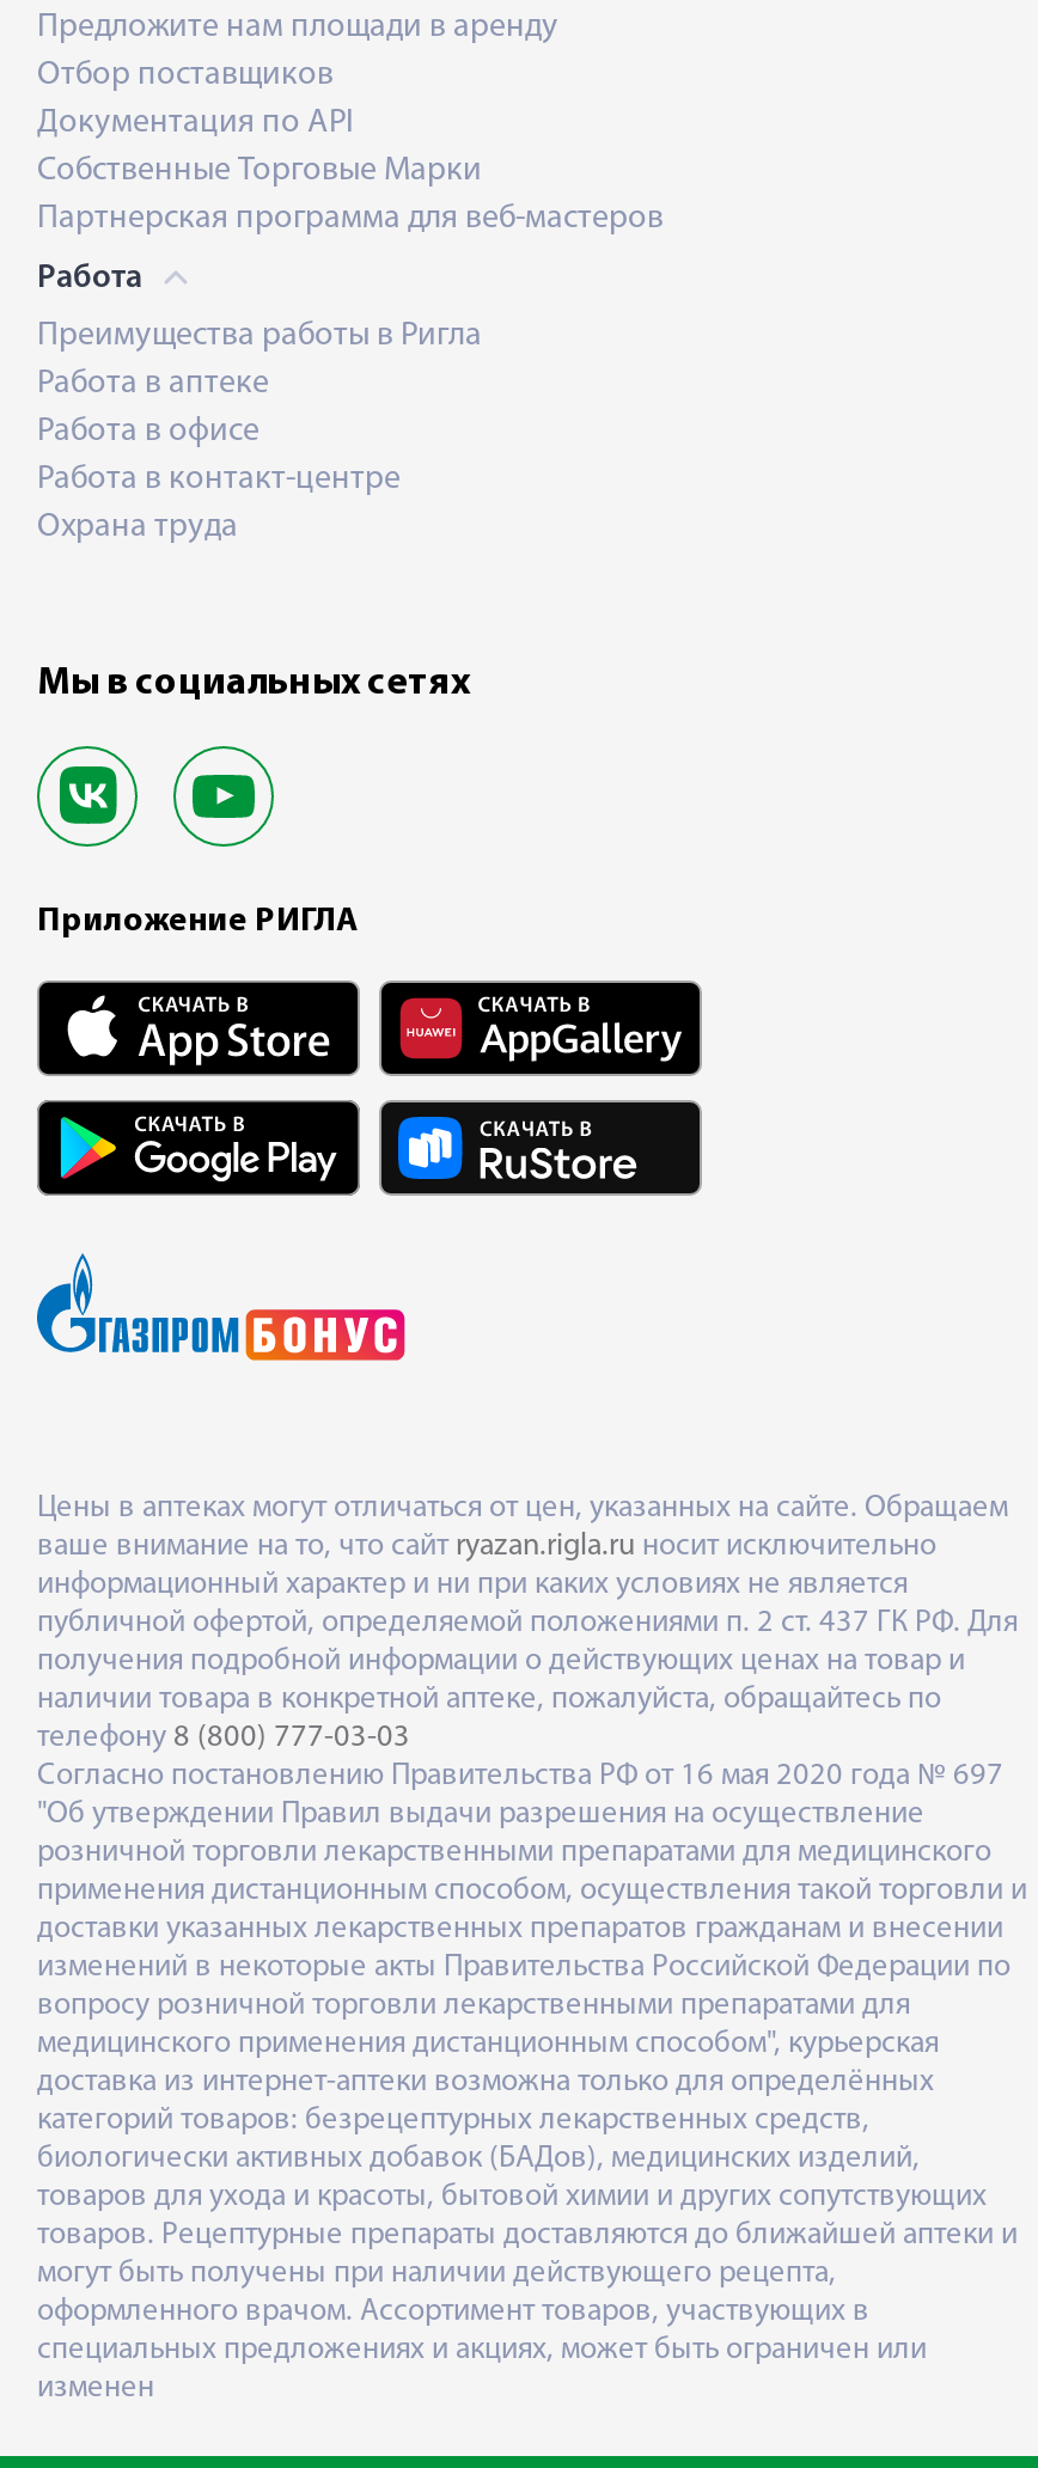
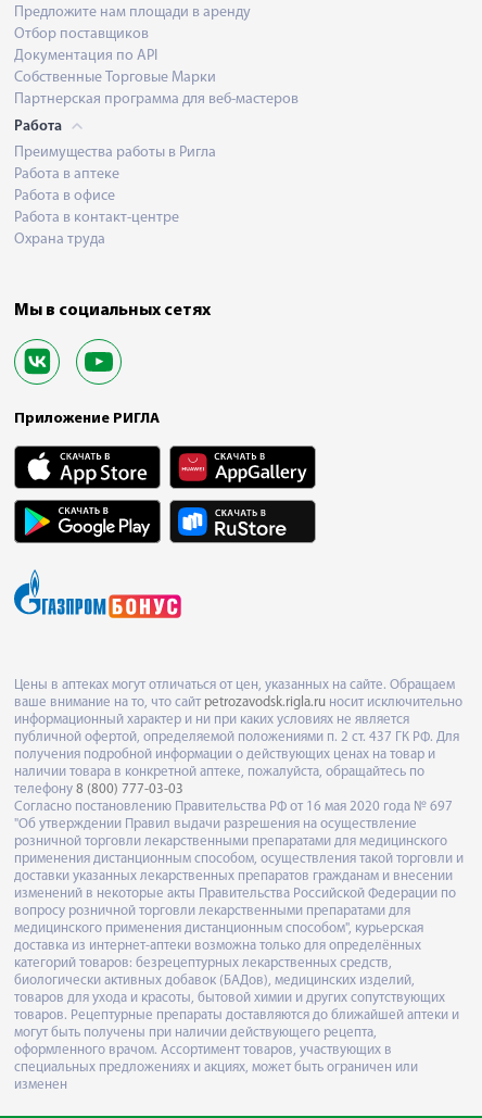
- ваше внимание на то, что сайт ryazan.rigla.ru носит исключительно
+ ваше внимание на то, что сайт petrozavodsk.rigla.ru носит исключительно
